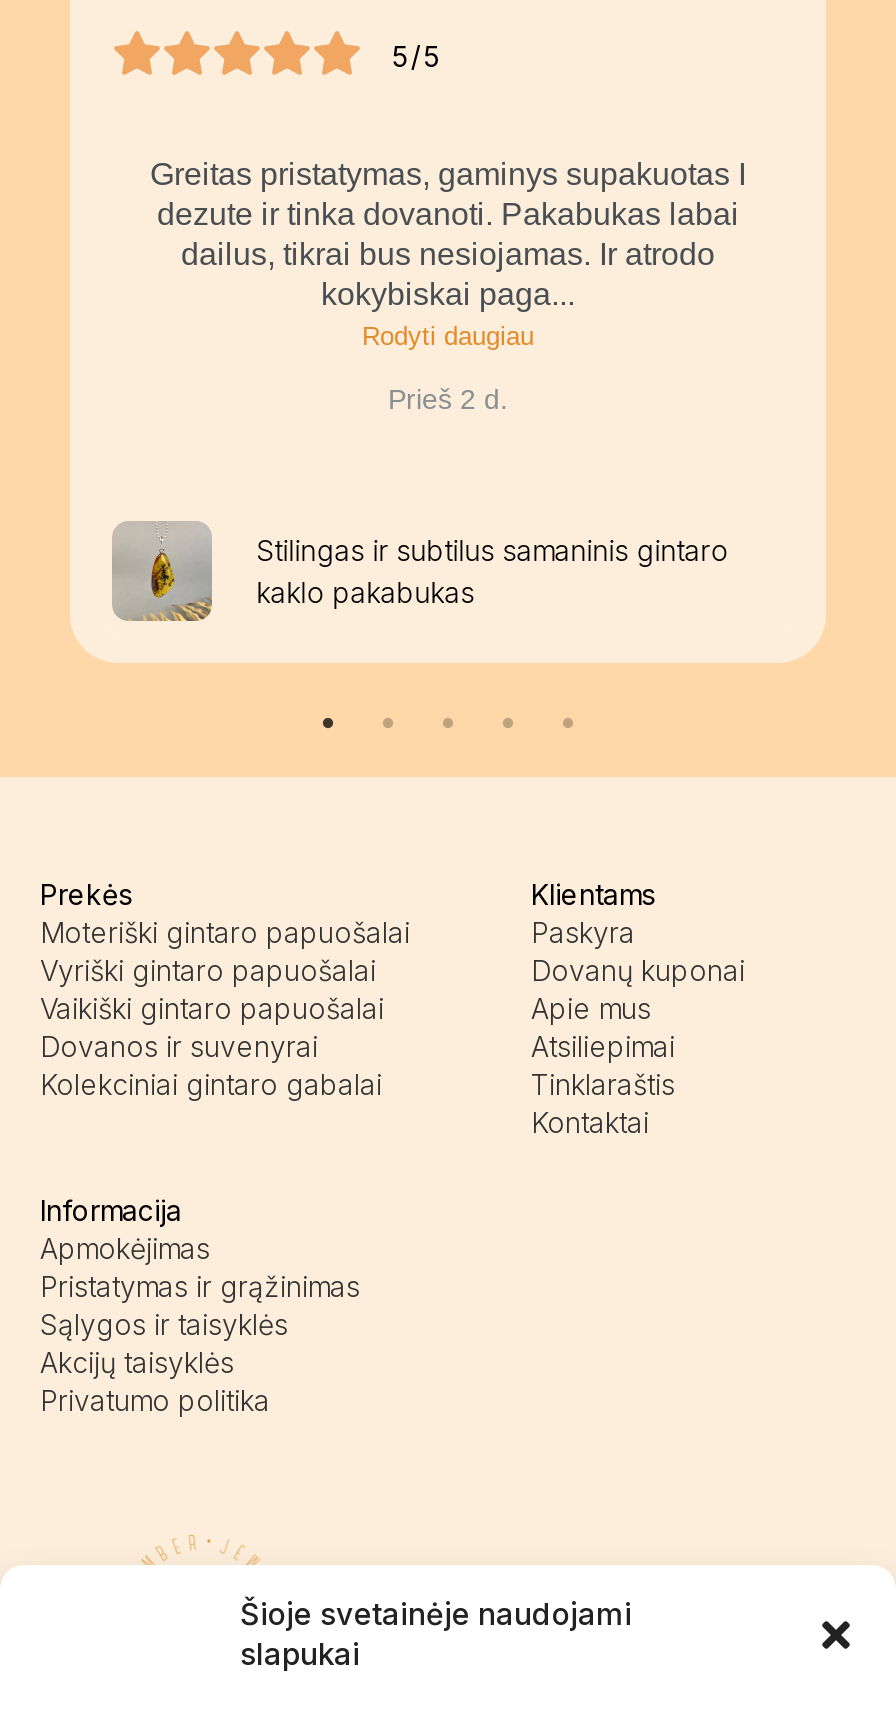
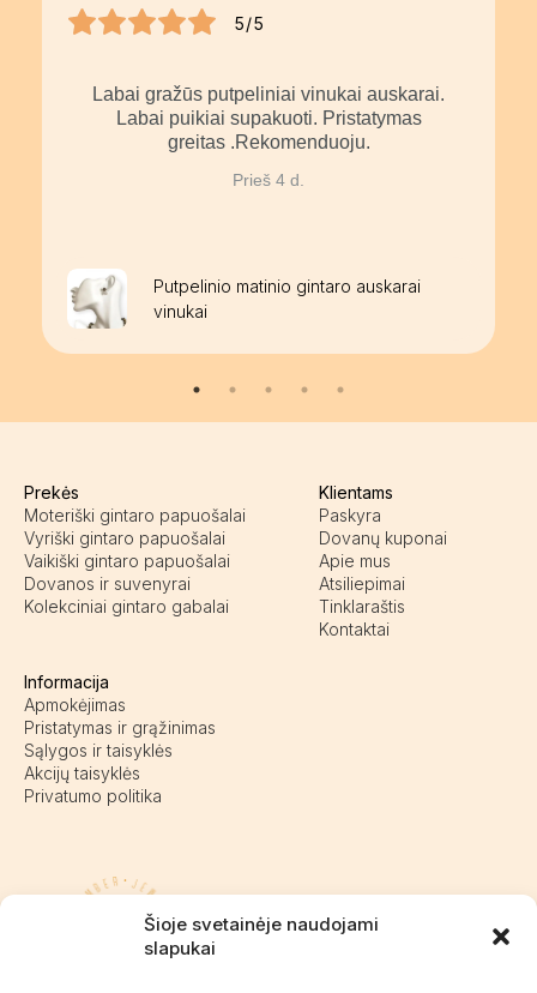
- Greitas pristatymas, gaminys supakuotas I
- dezute ir tinka dovanoti. Pakabukas labai
- dailus, tikrai bus nesiojamas. Ir atrodo
- kokybiskai paga...
- Rodyti daugiau
+ Labai gražūs putpeliniai vinukai auskarai.
+ Labai puikiai supakuoti. Pristatymas
+ greitas .Rekomenduoju.

- Prieš 2 d.
+ Prieš 4 d.

- [image]
- Stilingas ir subtilus samaninis gintaro
- kaklo pakabukas
+ [image]
+ Putpelinio matinio gintaro auskarai
+ vinukai
